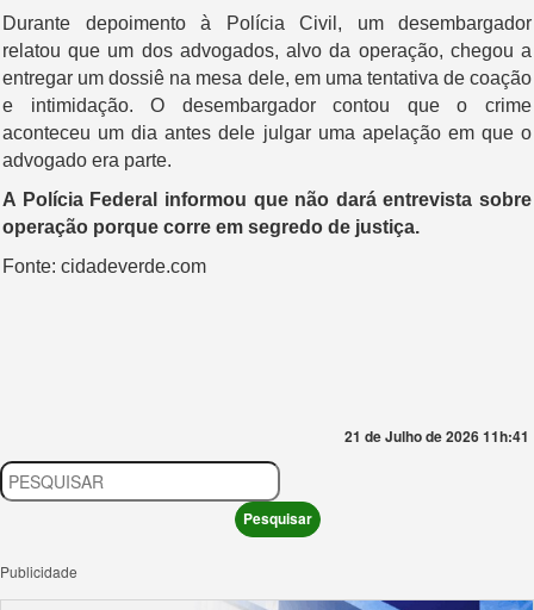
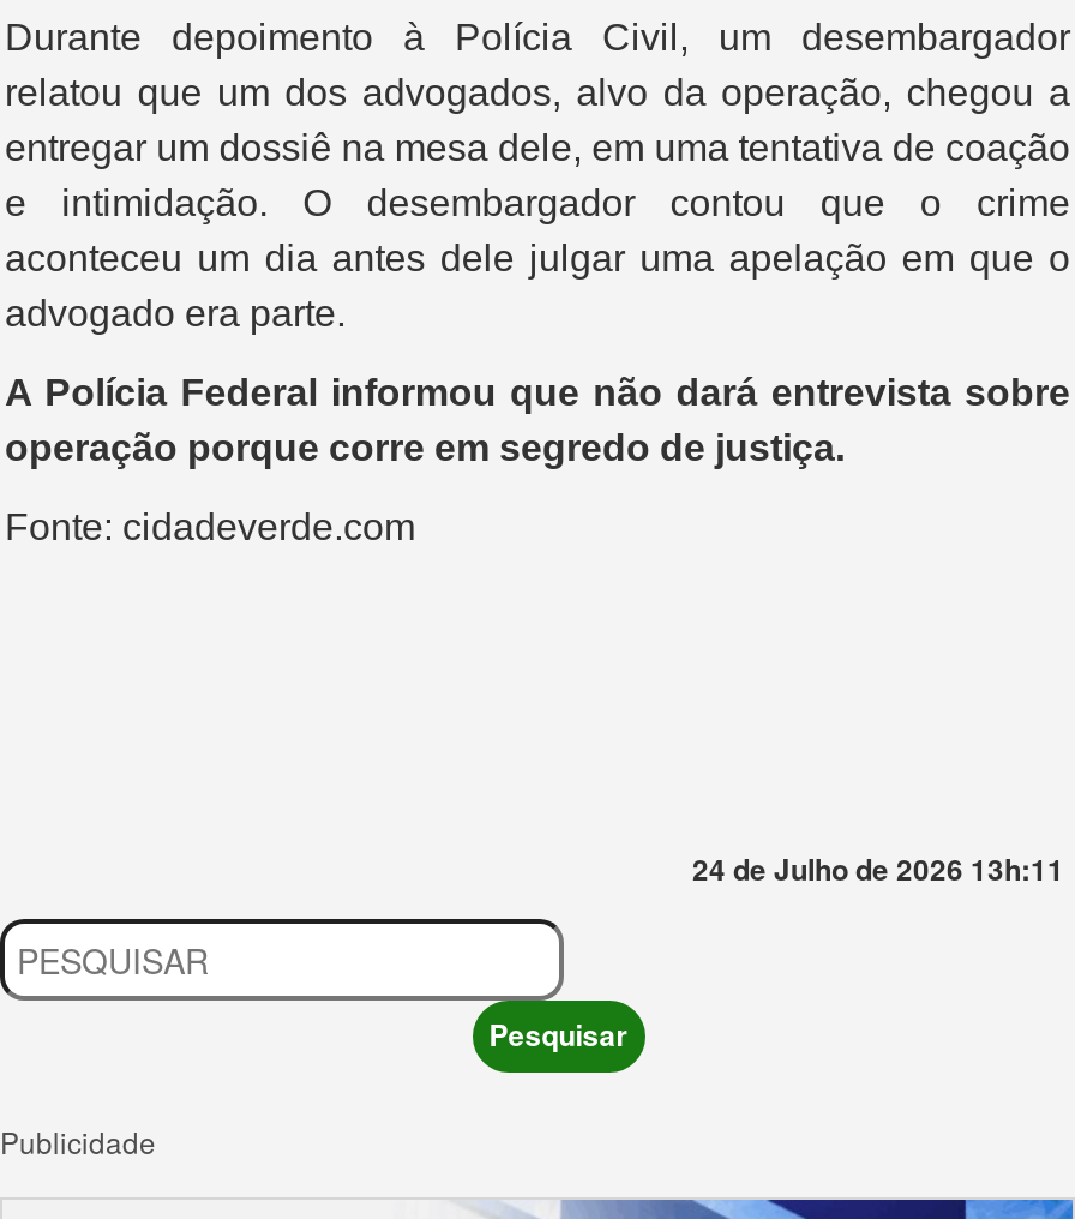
- 21 de Julho de 2026 11h:41
+ 24 de Julho de 2026 13h:11
